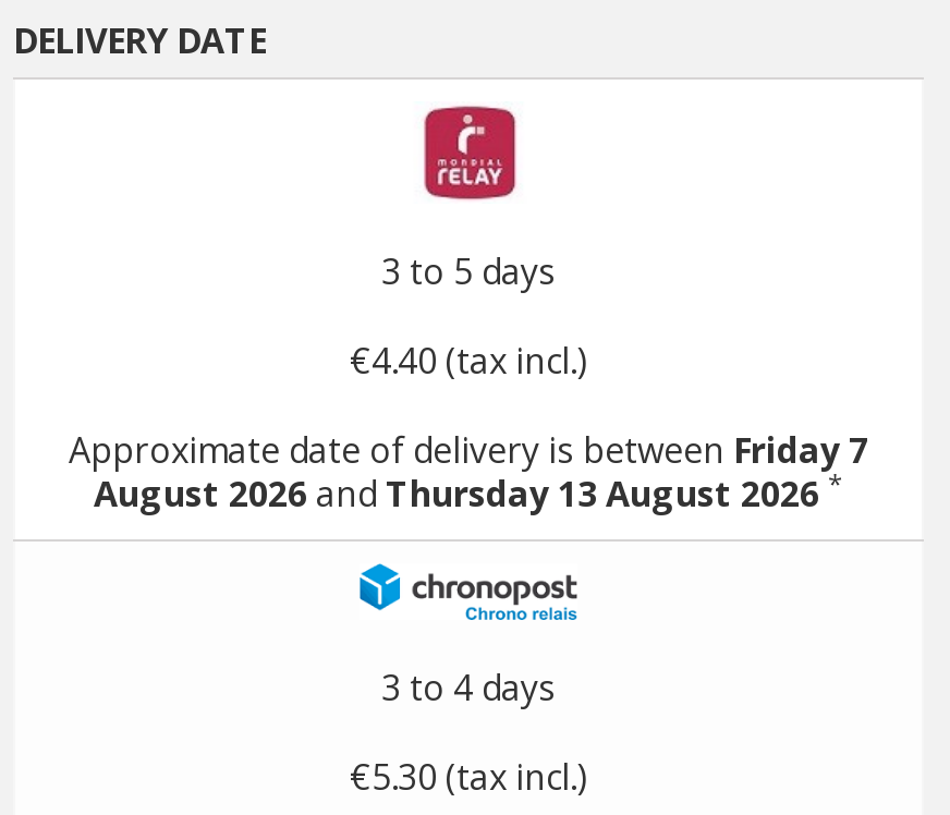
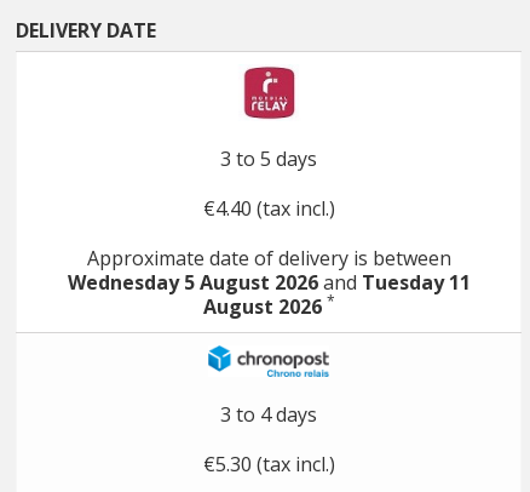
- Approximate date of delivery is between Friday 7
- August 2026andThursday 13 August 2026 *
+ Approximate date of delivery is between
+ Wednesday 5 August 2026 and Tuesday 11
+ August 2026 *
